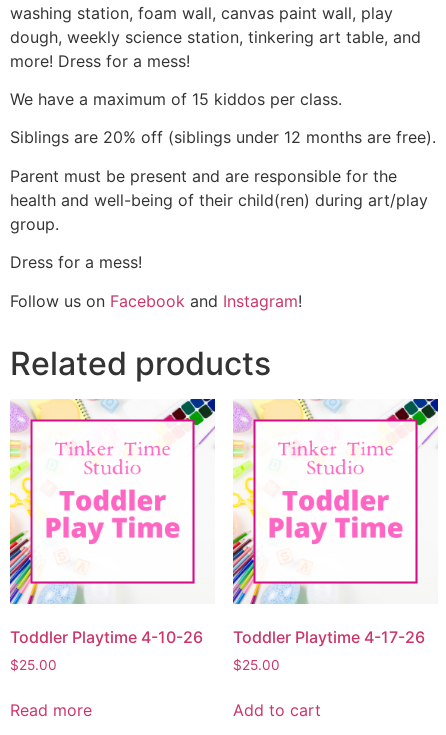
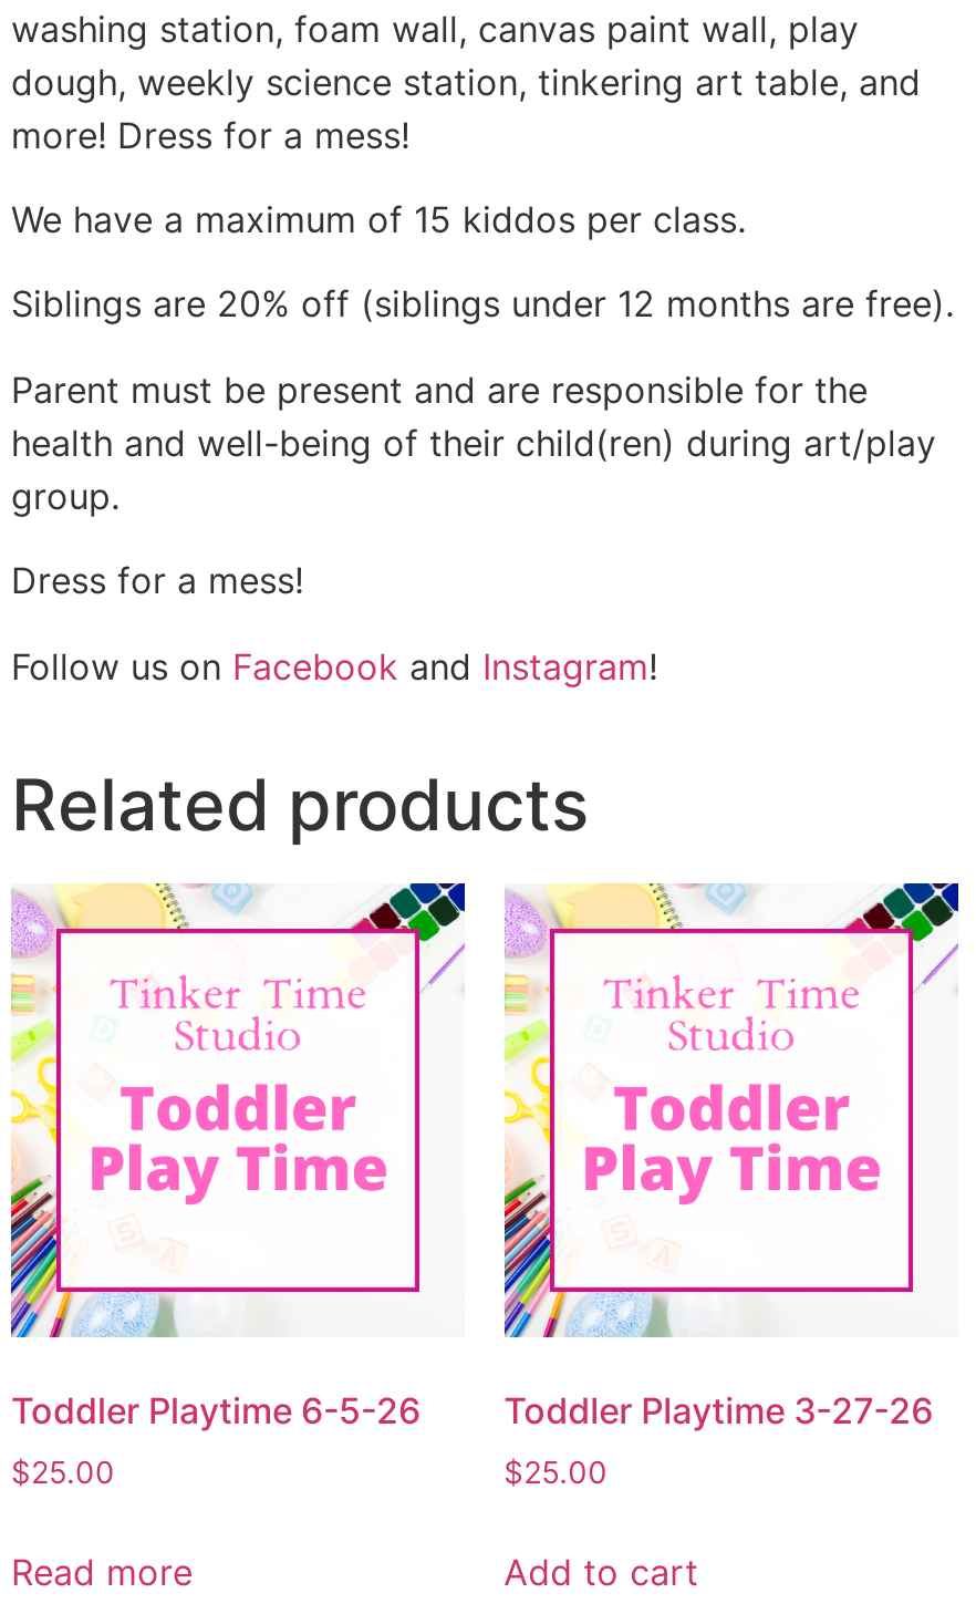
- Toddler Playtime 4-10-26
+ Toddler Playtime 6-5-26

- Toddler Playtime 4-17-26
+ Toddler Playtime 3-27-26
